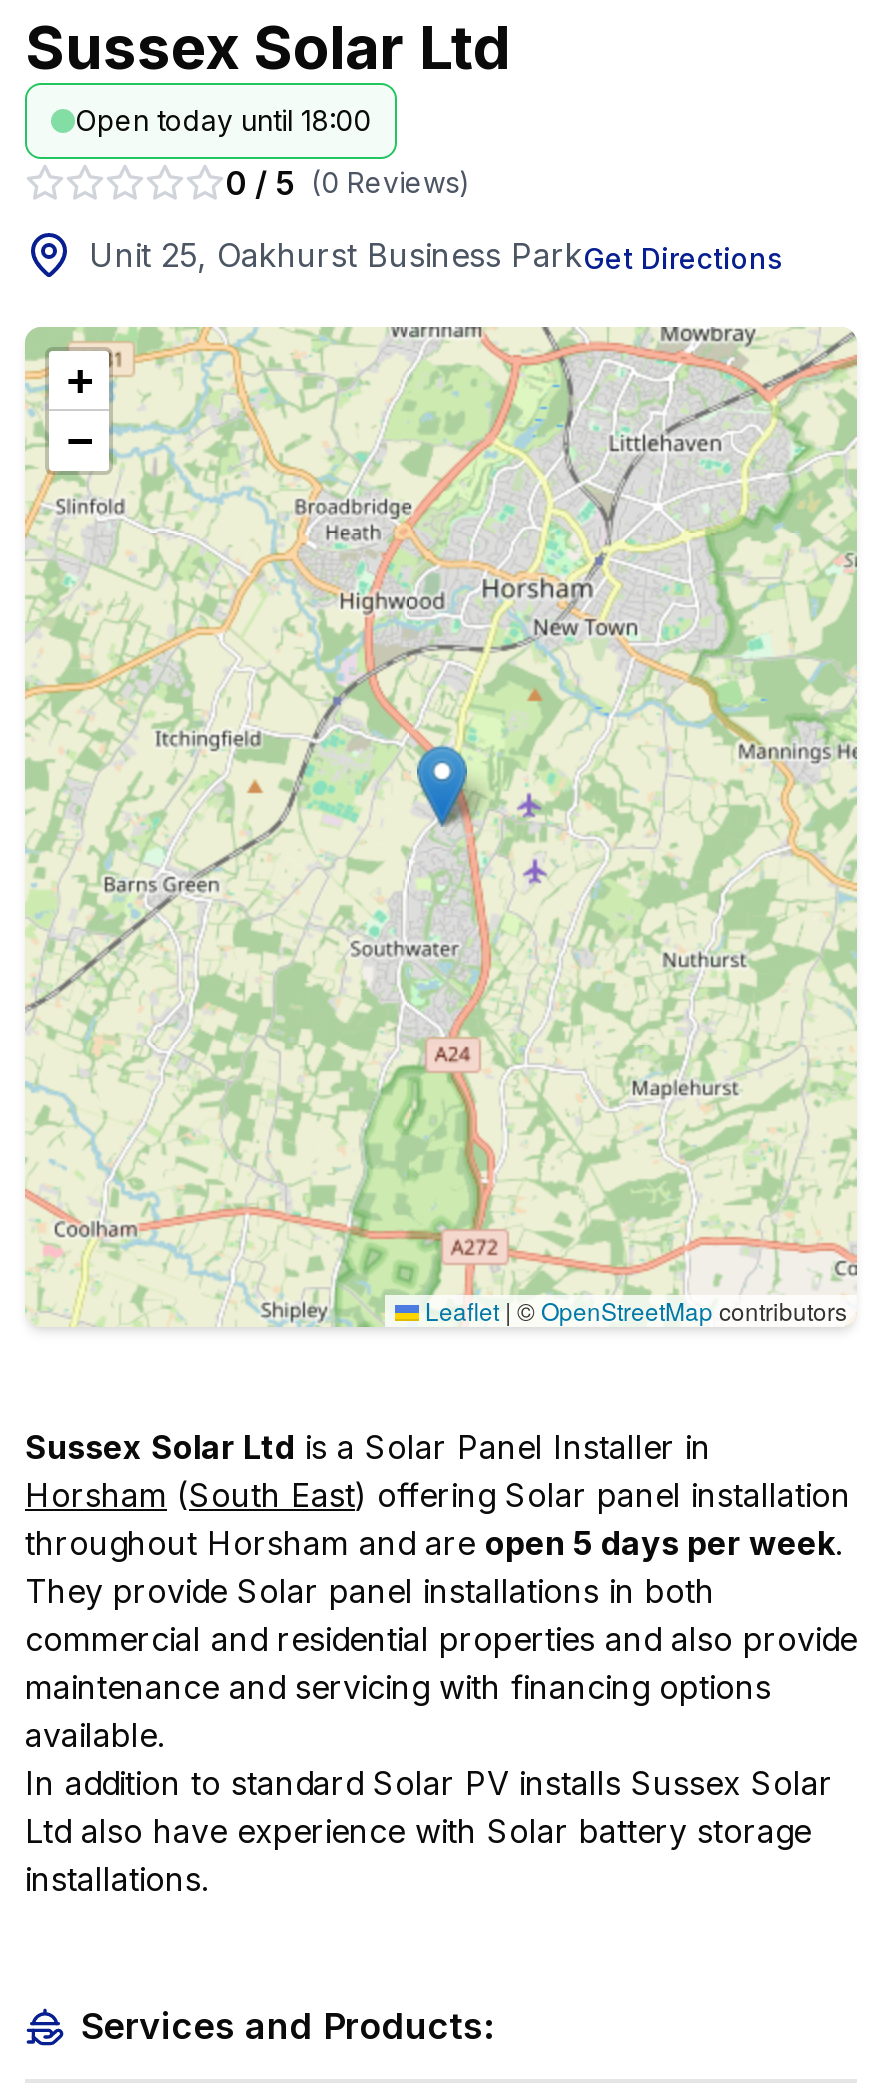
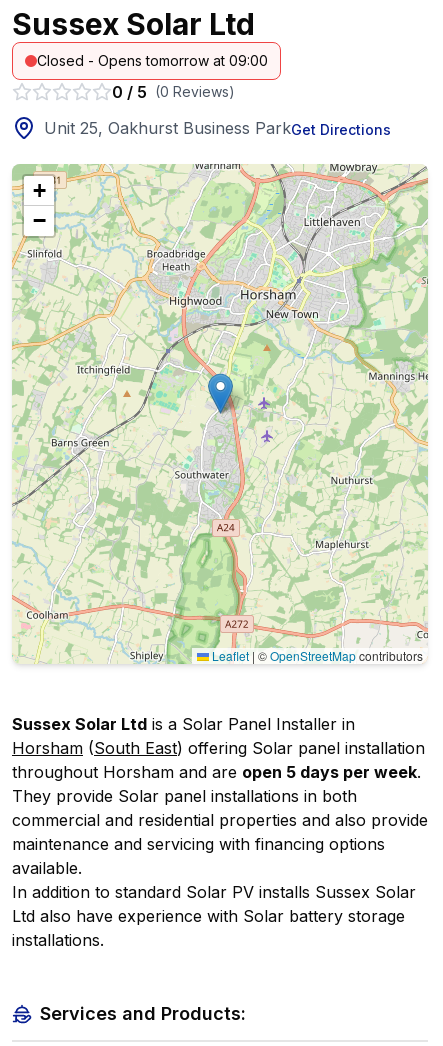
- Open today until 18:00
+ Closed - Opens tomorrow at 09:00
